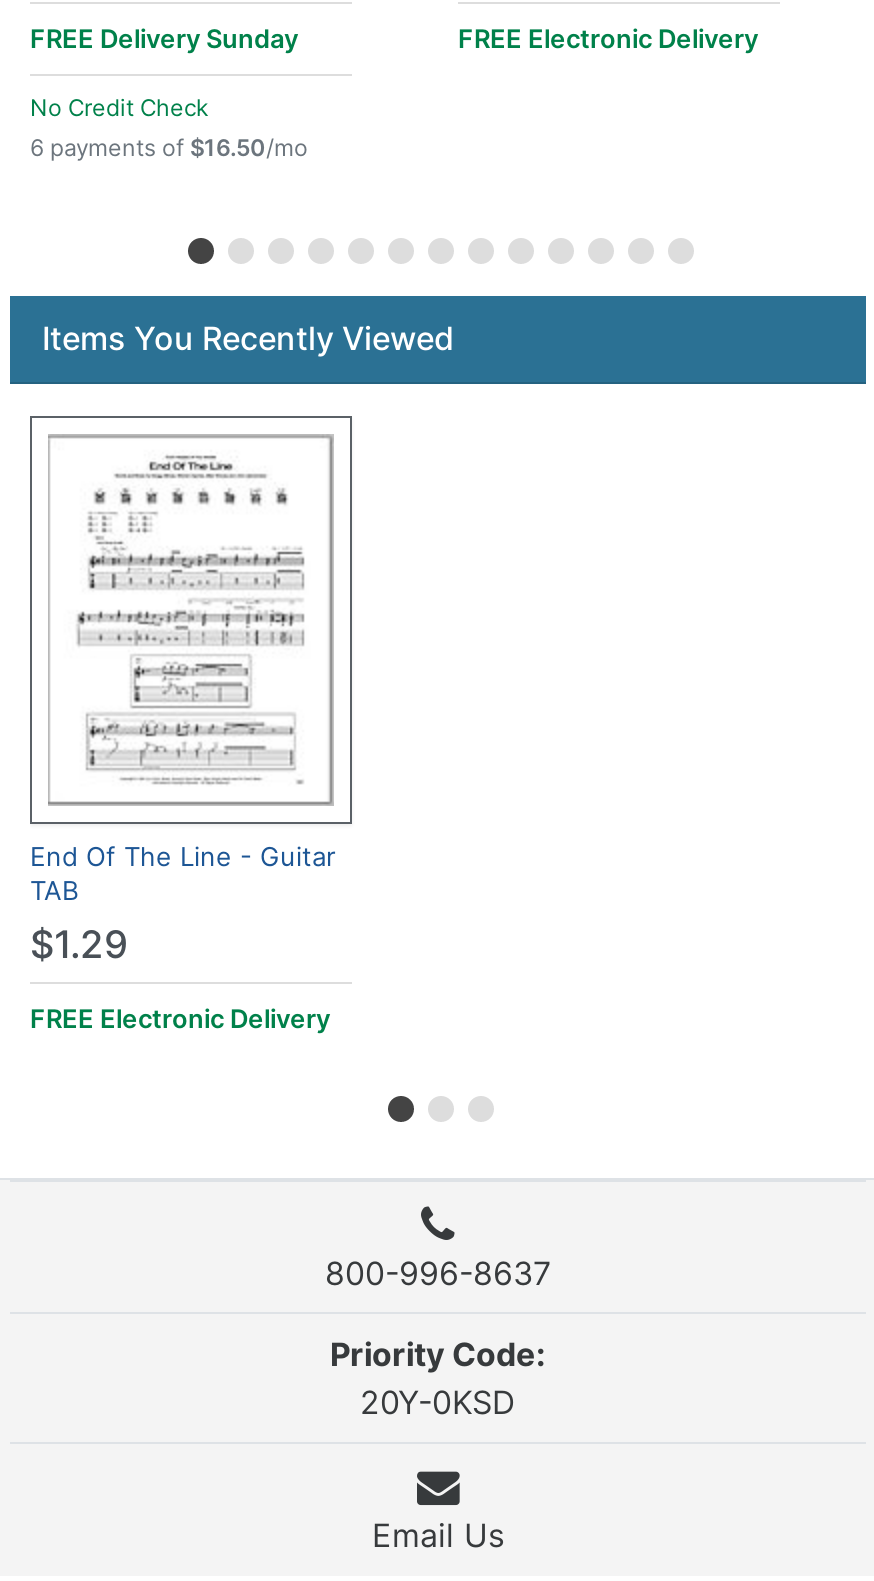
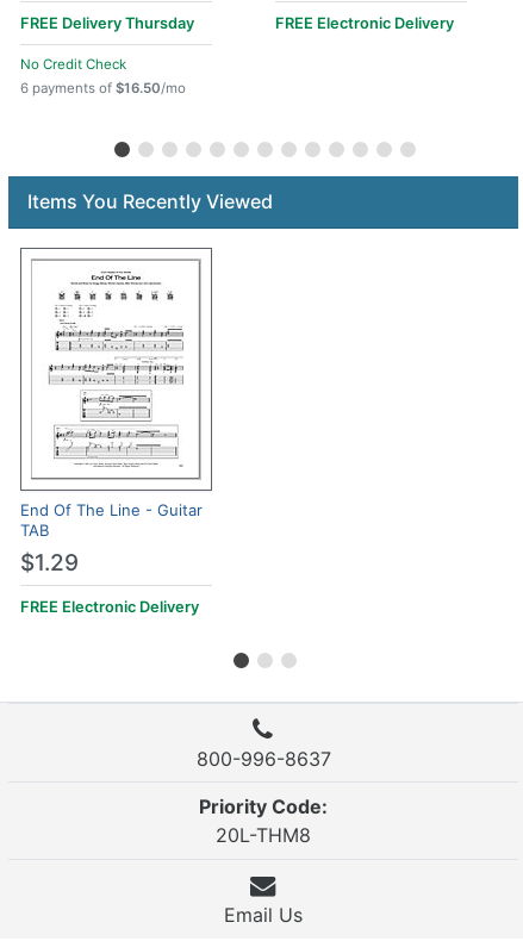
- FREE Delivery Sunday
+ FREE Delivery Thursday

- 20Y-0KSD
+ 20L-THM8
